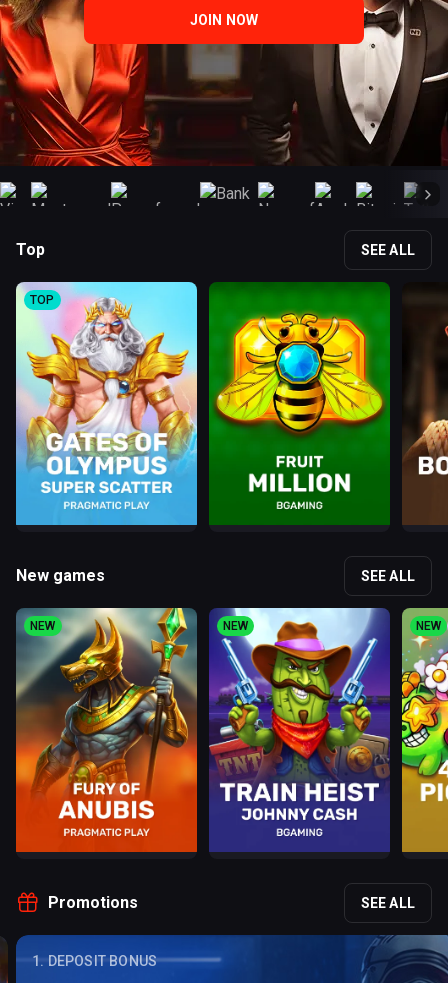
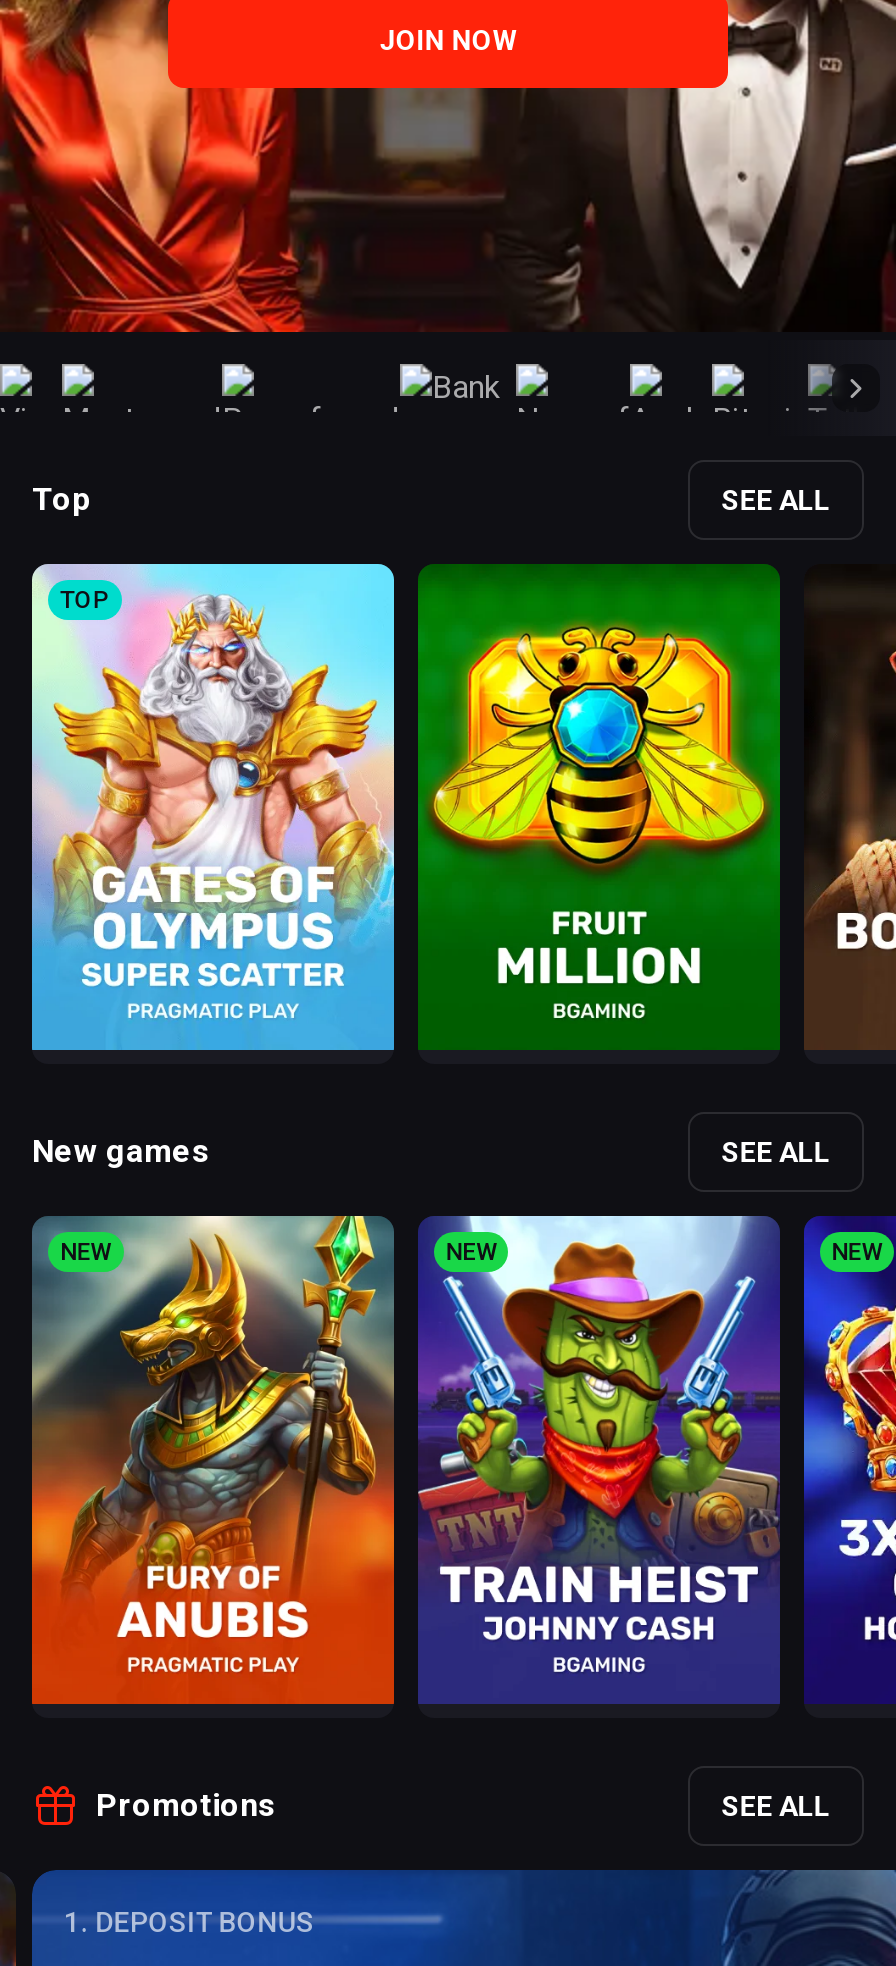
- [image]
+ [image]
